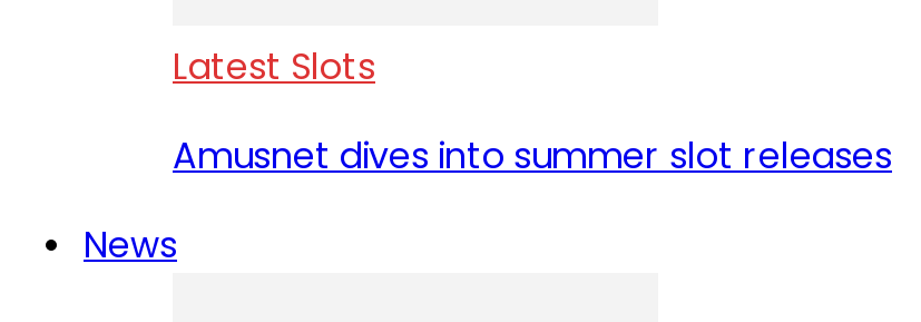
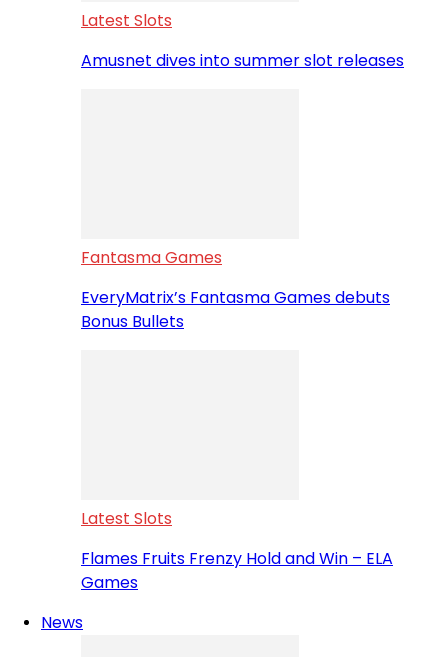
+ Fantasma Games
+ EveryMatrix’s Fantasma Games debuts
+ Bonus Bullets

+ Latest Slots
+ Flames Fruits Frenzy Hold and Win – ELA
+ Games
